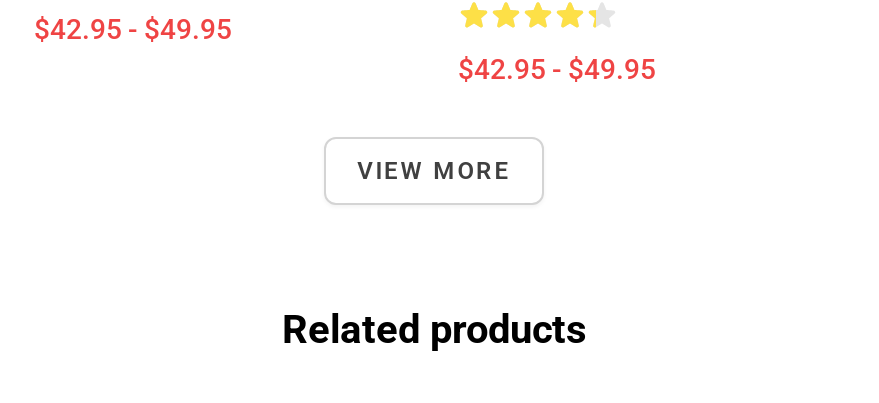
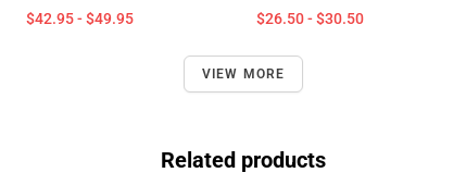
- $42.95 - $49.95
+ $26.50 - $30.50
